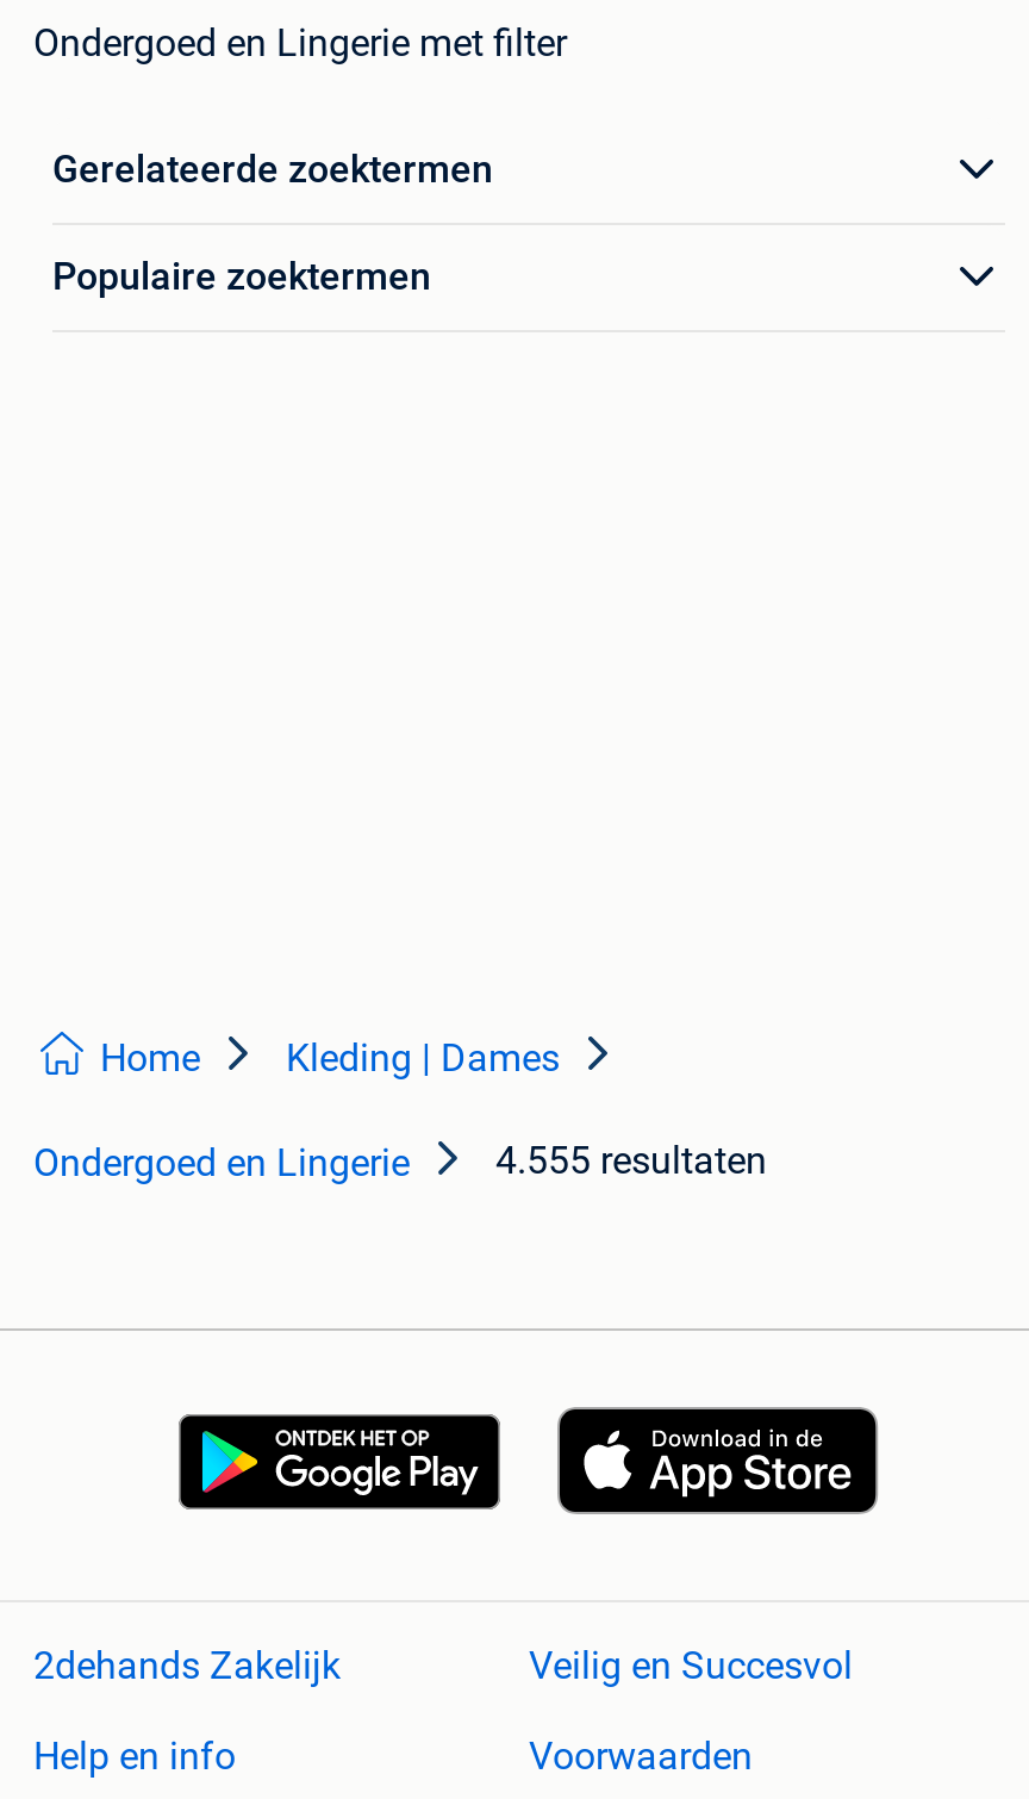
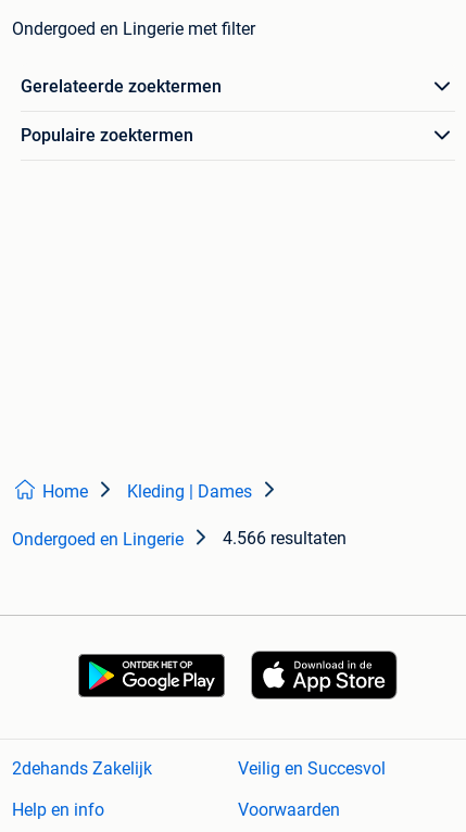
- Ondergoed en Lingerie 4.555 resultaten
+ Ondergoed en Lingerie 4.566 resultaten
